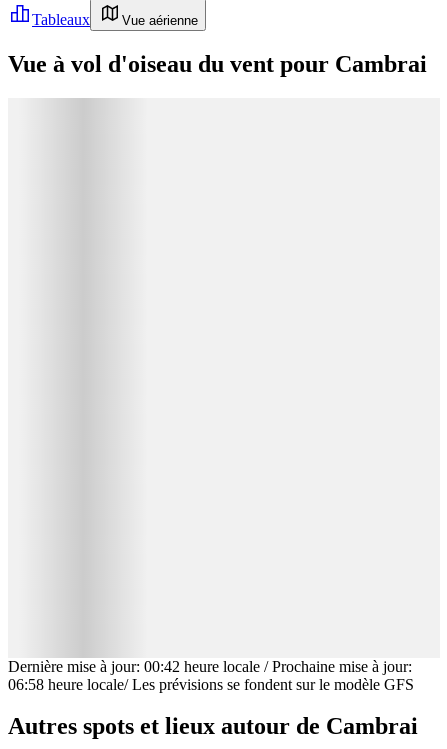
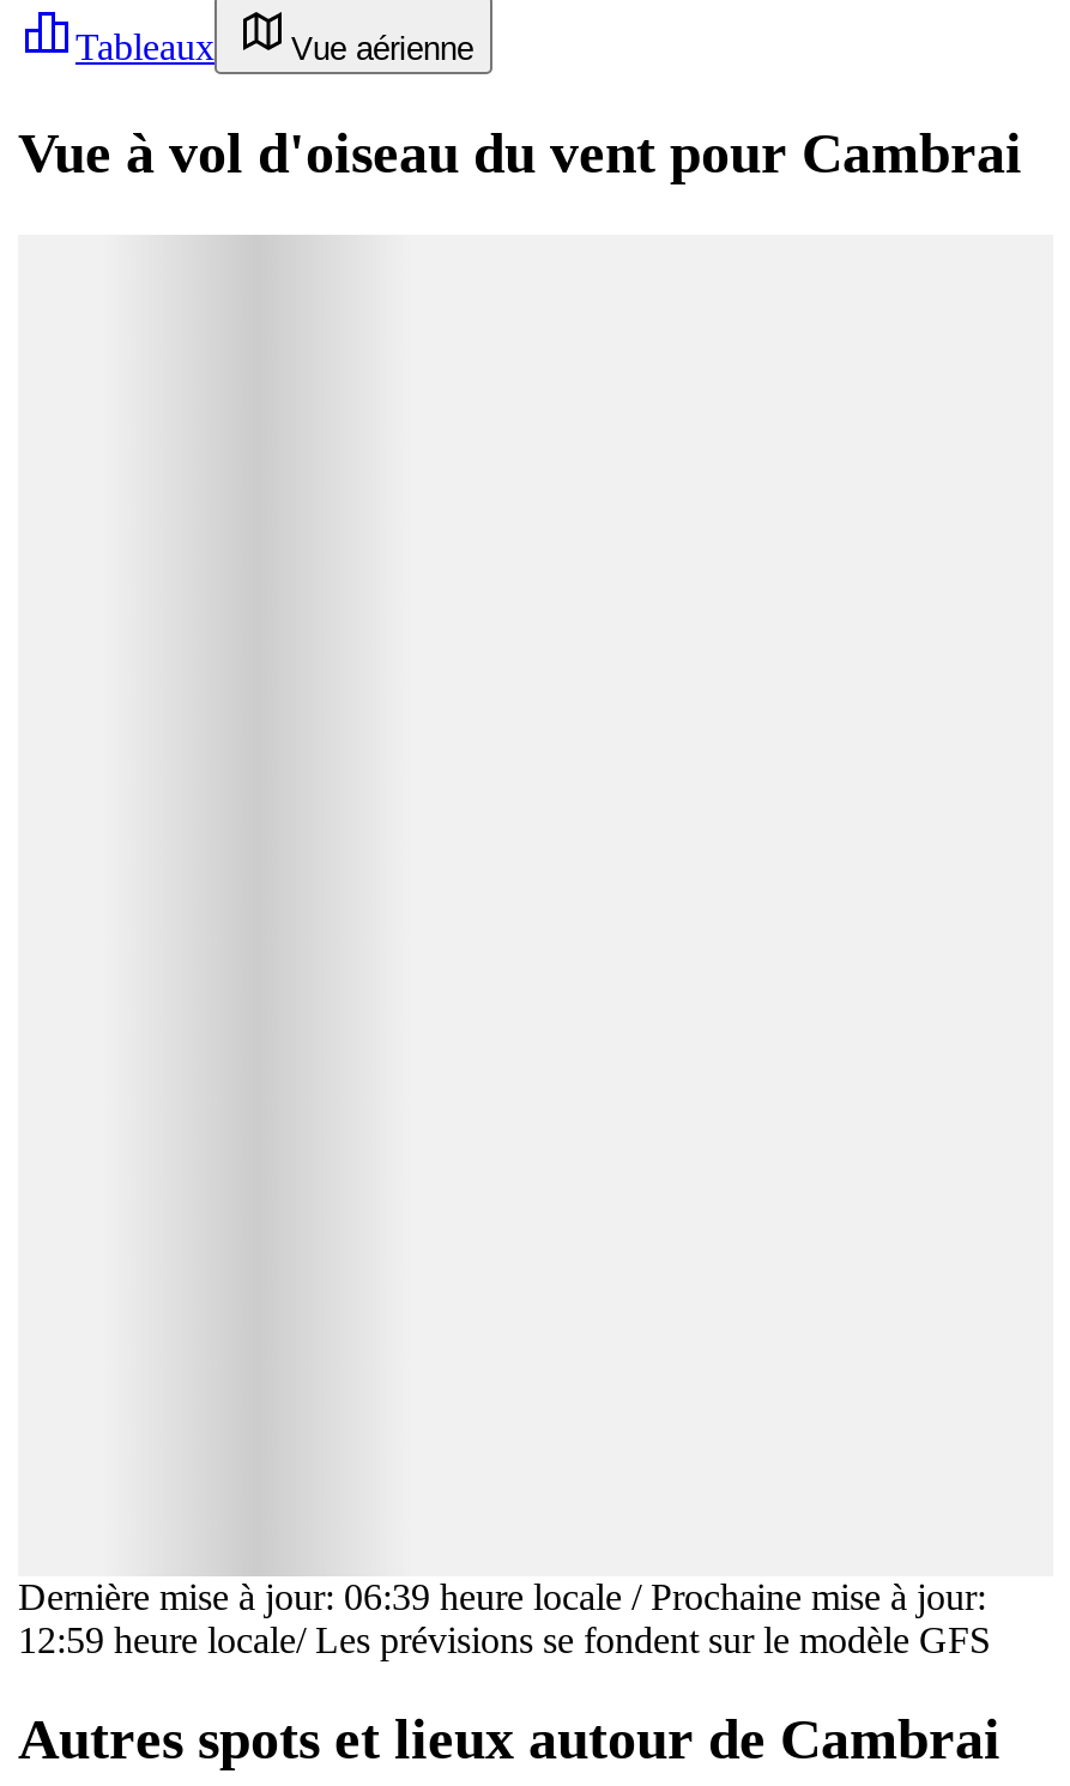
- Dernière mise à jour: 00:42 heure locale / Prochaine mise à jour:
+ Dernière mise à jour: 06:39 heure locale / Prochaine mise à jour:

- 06:58 heure locale/ Les prévisions se fondent sur le modèle GFS
+ 12:59 heure locale/ Les prévisions se fondent sur le modèle GFS
